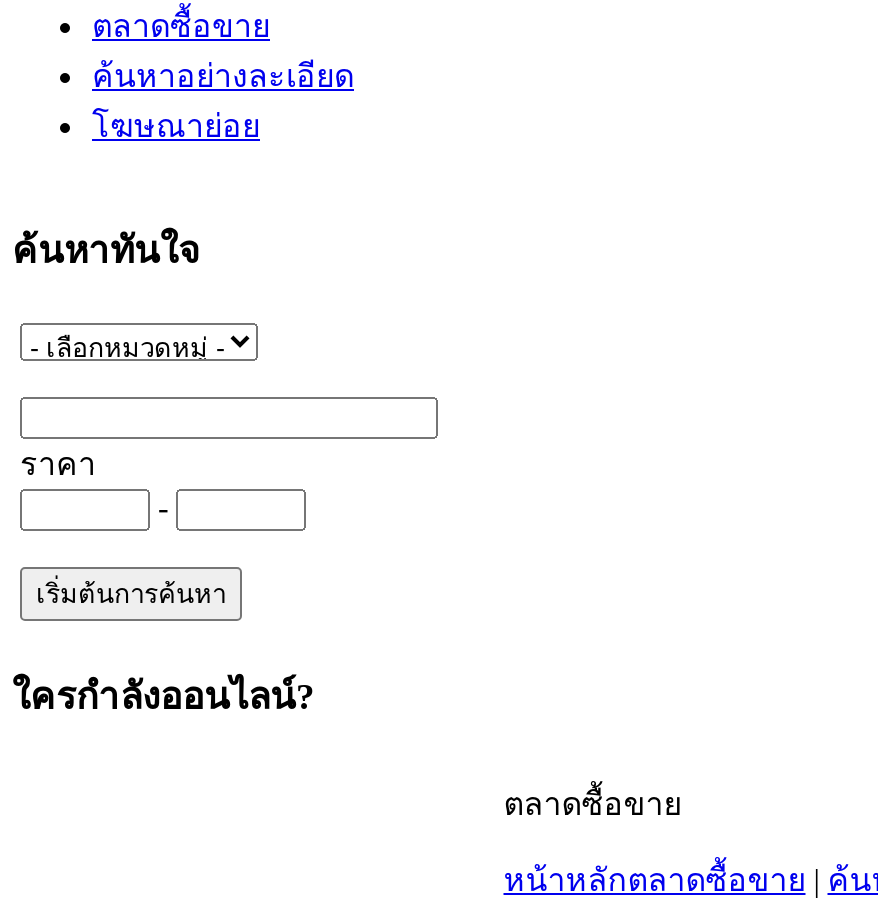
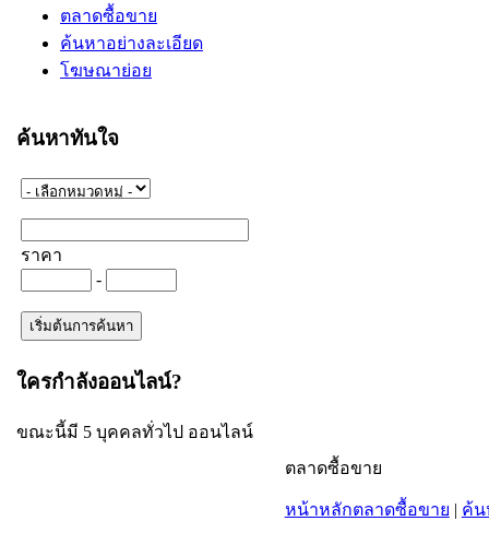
+ ขณะนี้มี 5 บุคคลทั่วไป ออนไลน์
